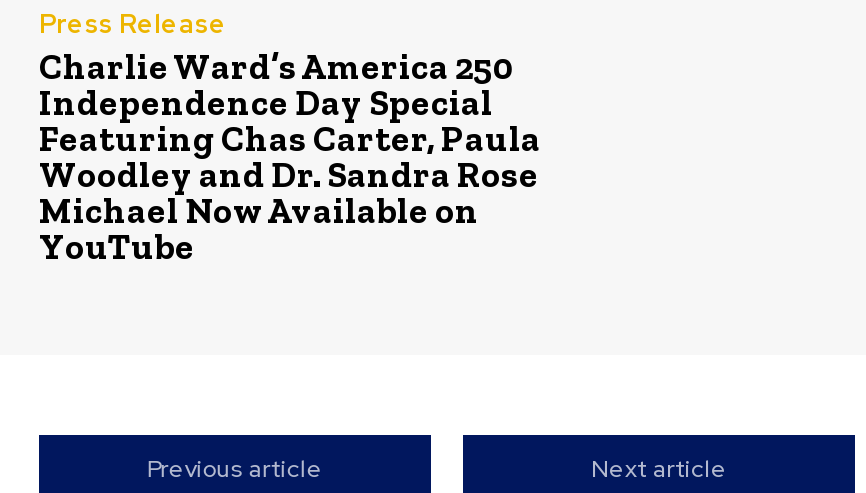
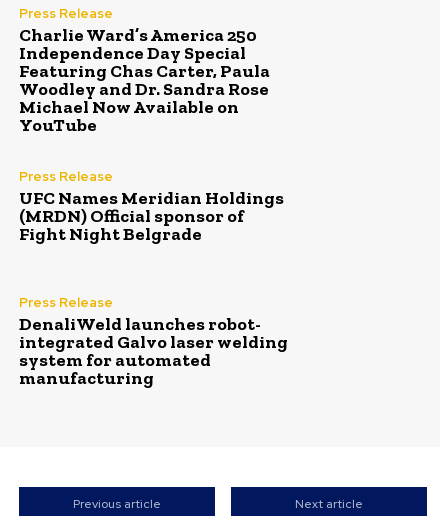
+ Press Release
+ UFC Names Meridian Holdings
+ (MRDN) Official sponsor of
+ Fight Night Belgrade
+ Press Release
+ DenaliWeld launches robot-
+ integrated Galvo laser welding
+ system for automated
+ manufacturing
